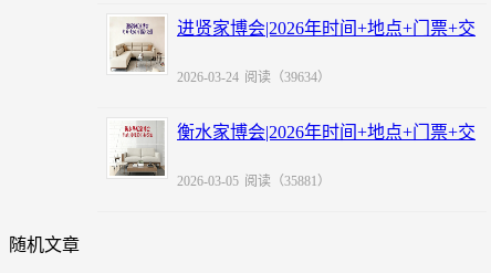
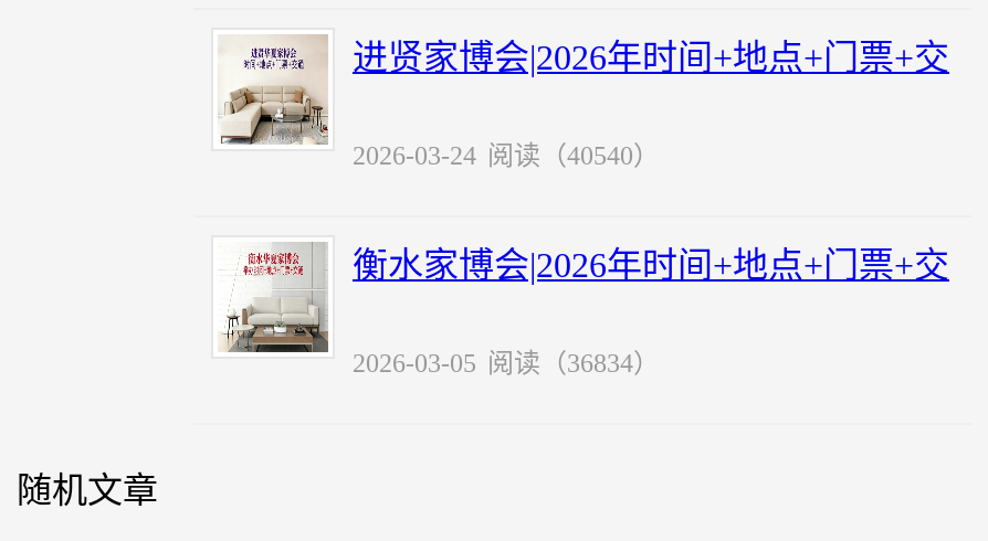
- 2026-03-24 阅读（39634）
+ 2026-03-24 阅读（40540）

- 2026-03-05 阅读（35881）
+ 2026-03-05 阅读（36834）
